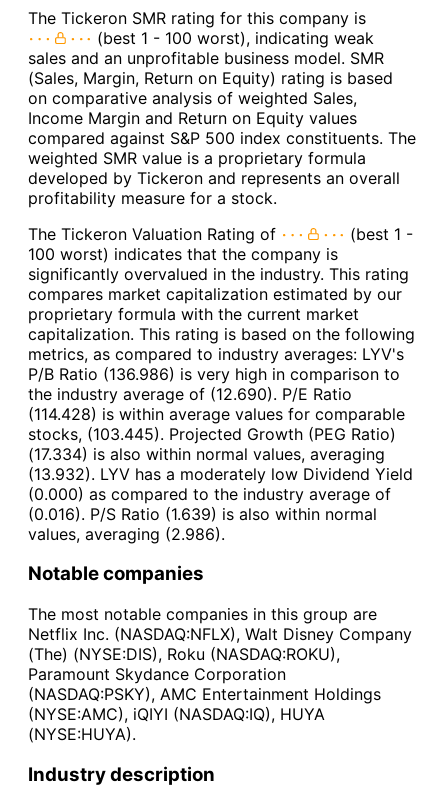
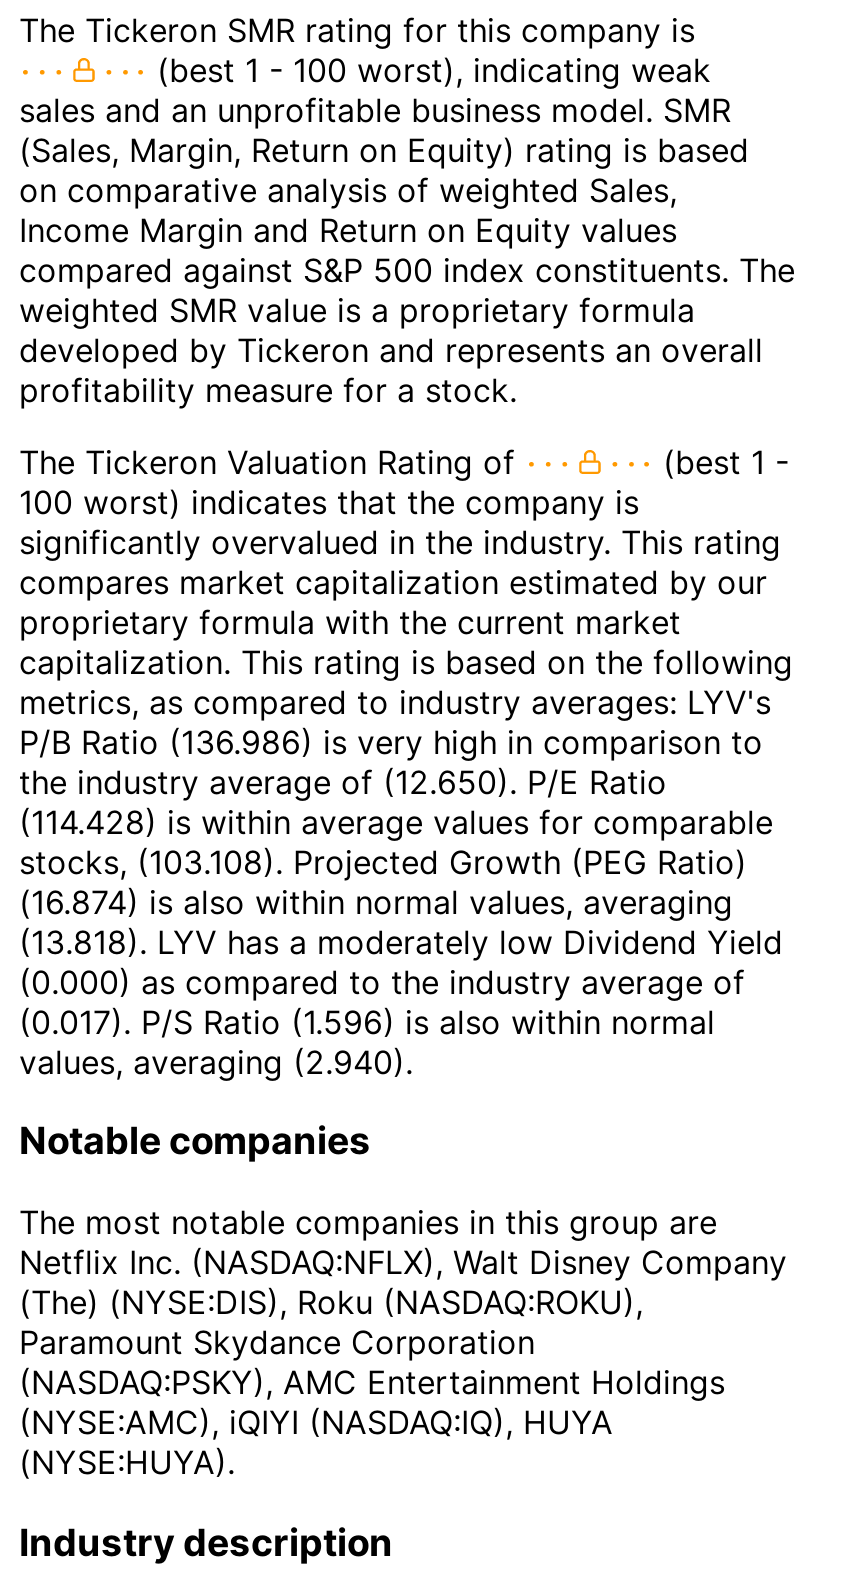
- the industry average of (12.690). P/E Ratio
+ the industry average of (12.650). P/E Ratio

- stocks, (103.445). Projected Growth (PEG Ratio)
+ stocks, (103.108). Projected Growth (PEG Ratio)

- (17.334) is also within normal values, averaging
+ (16.874) is also within normal values, averaging

- (13.932). LYV has a moderately low Dividend Yield
+ (13.818). LYV has a moderately low Dividend Yield

- (0.016). P/S Ratio (1.639) is also within normal
+ (0.017). P/S Ratio (1.596) is also within normal

- values, averaging (2.986).
+ values, averaging (2.940).
